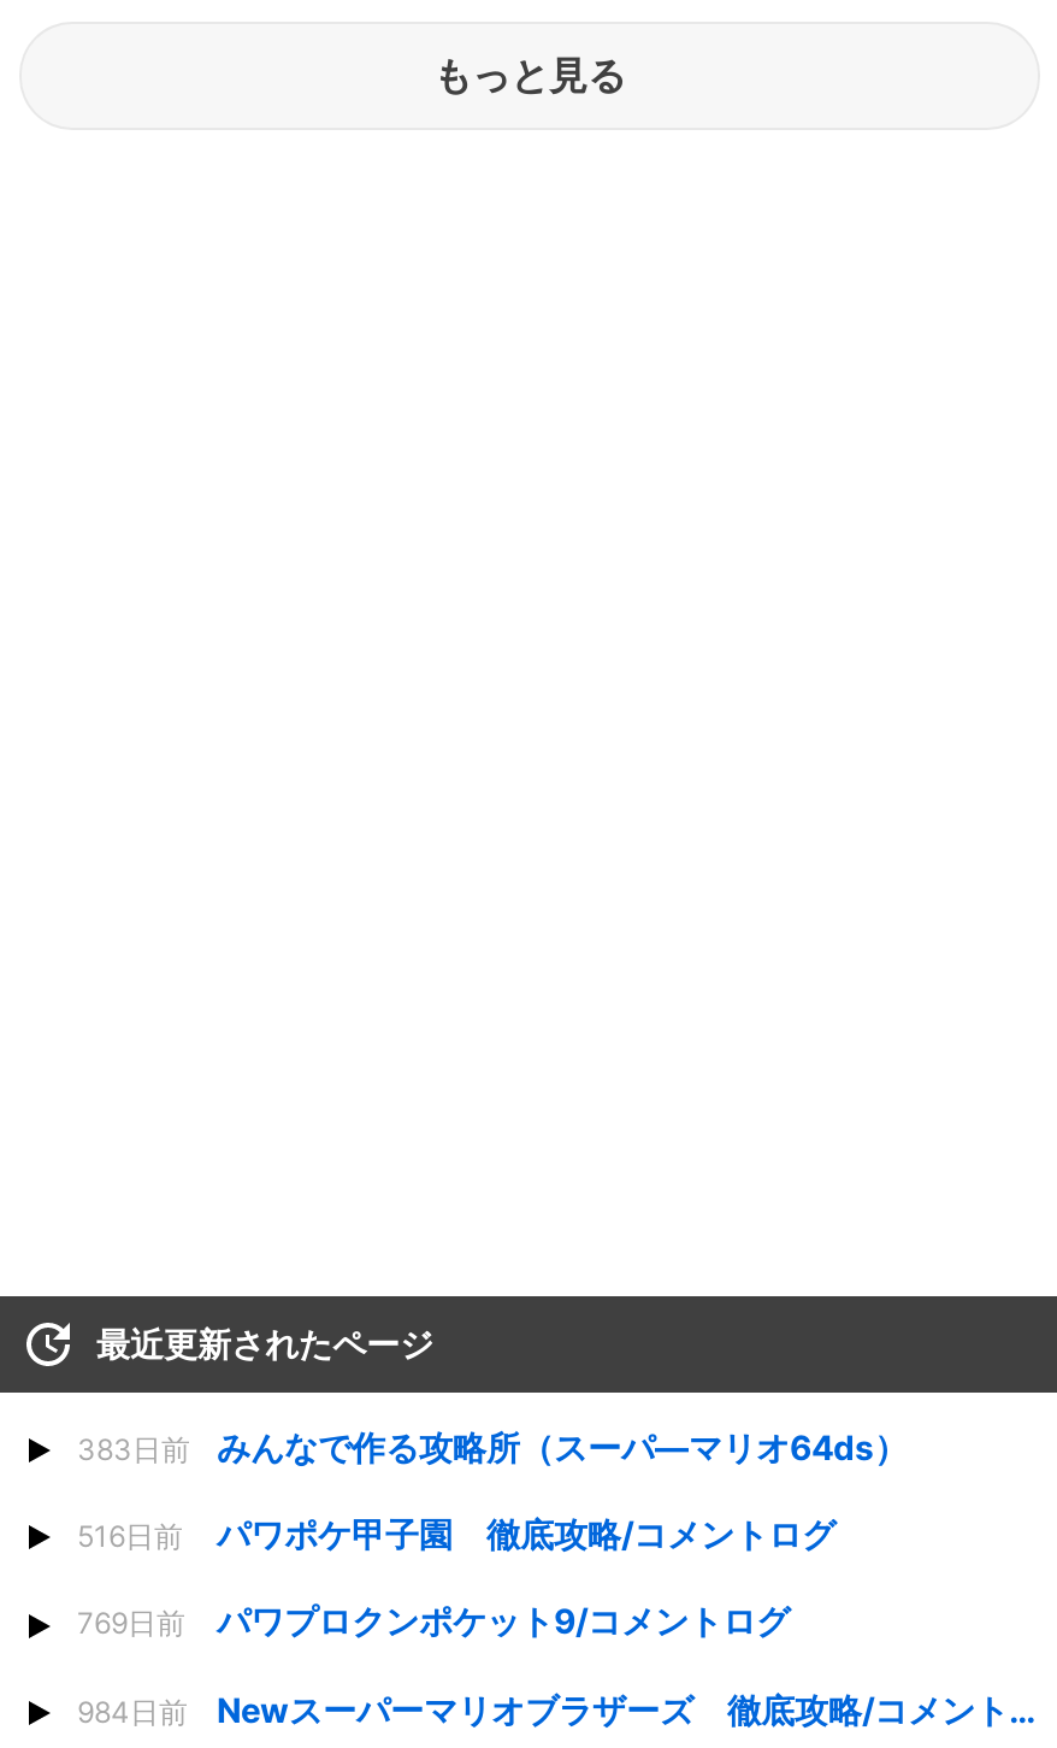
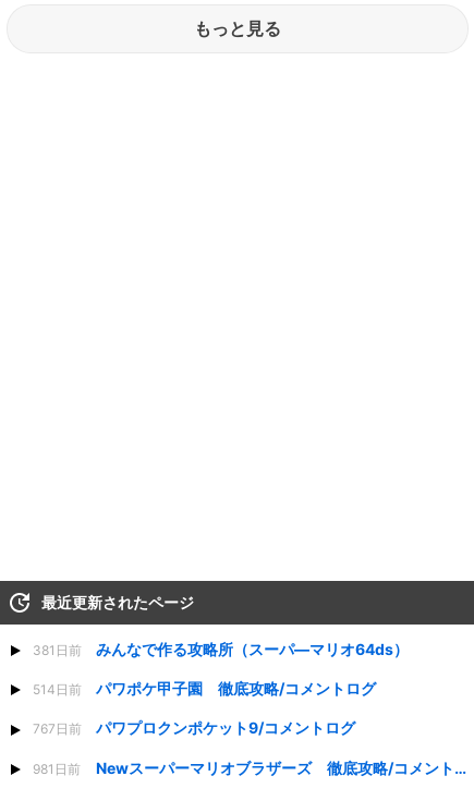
- 383日前 みんなで作る攻略所（スーパ―マリオ64ds）
+ 381日前 みんなで作る攻略所（スーパ―マリオ64ds）

- 516日前 パワポケ甲子園 徹底攻略/コメントログ
+ 514日前 パワポケ甲子園 徹底攻略/コメントログ

- 769日前 パワプロクンポケット9/コメントログ
+ 767日前 パワプロクンポケット9/コメントログ

- 984日前
+ 981日前
